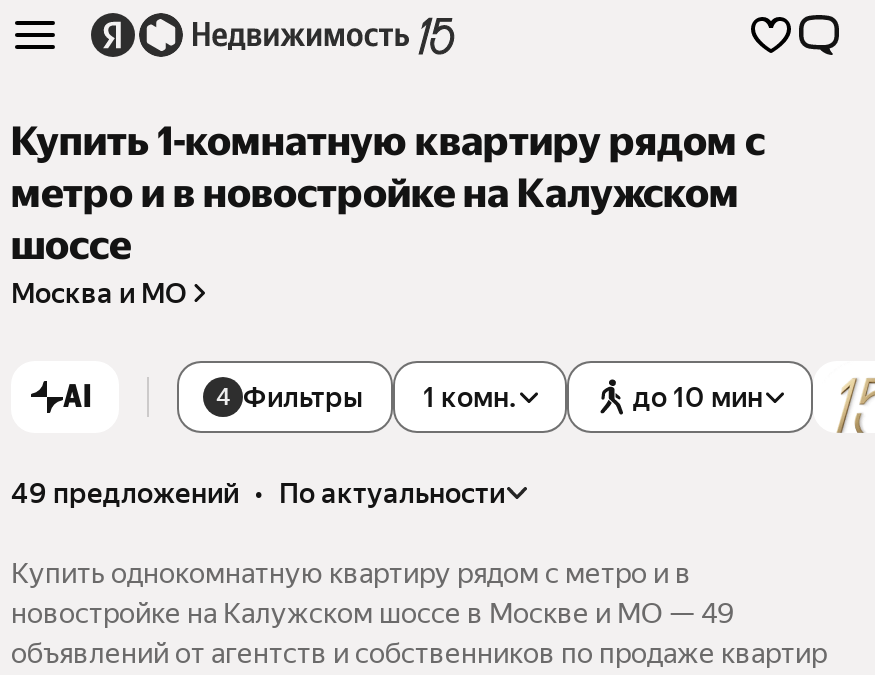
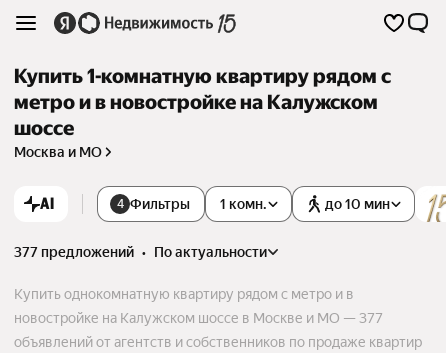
- 49 предложений • по актуальности
+ 377 предложений • по актуальности

- новостройке на Калужском шоссе в Москве и МО — 49
+ новостройке на Калужском шоссе в Москве и МО — 377
